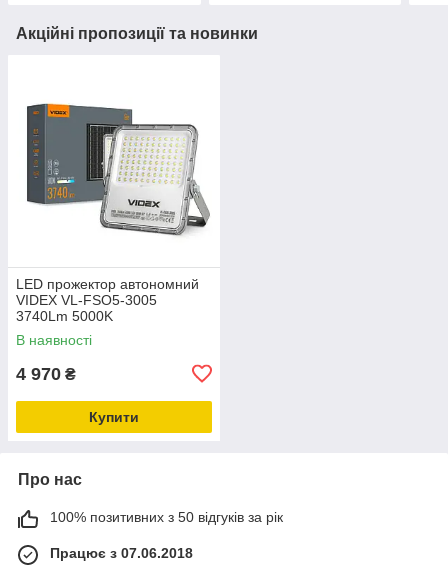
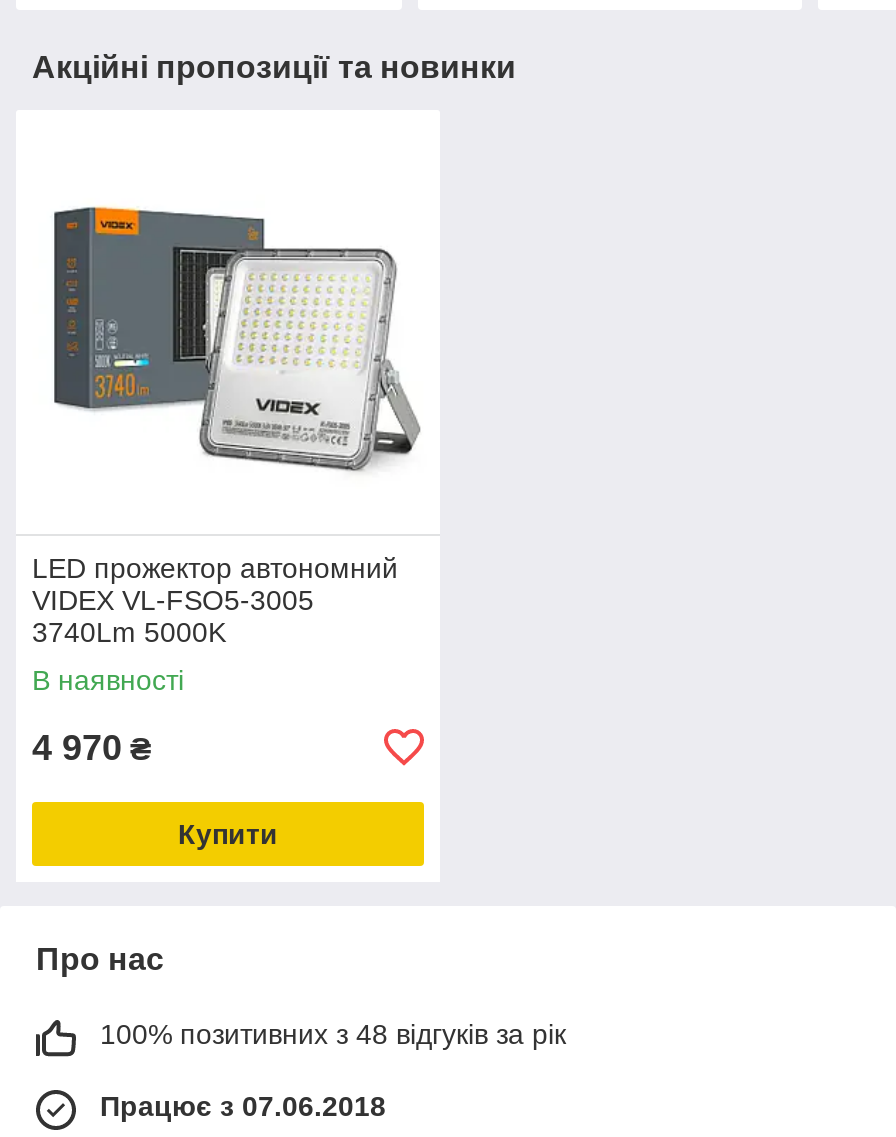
- 100% позитивних з 50 відгуків за рік
+ 100% позитивних з 48 відгуків за рік
